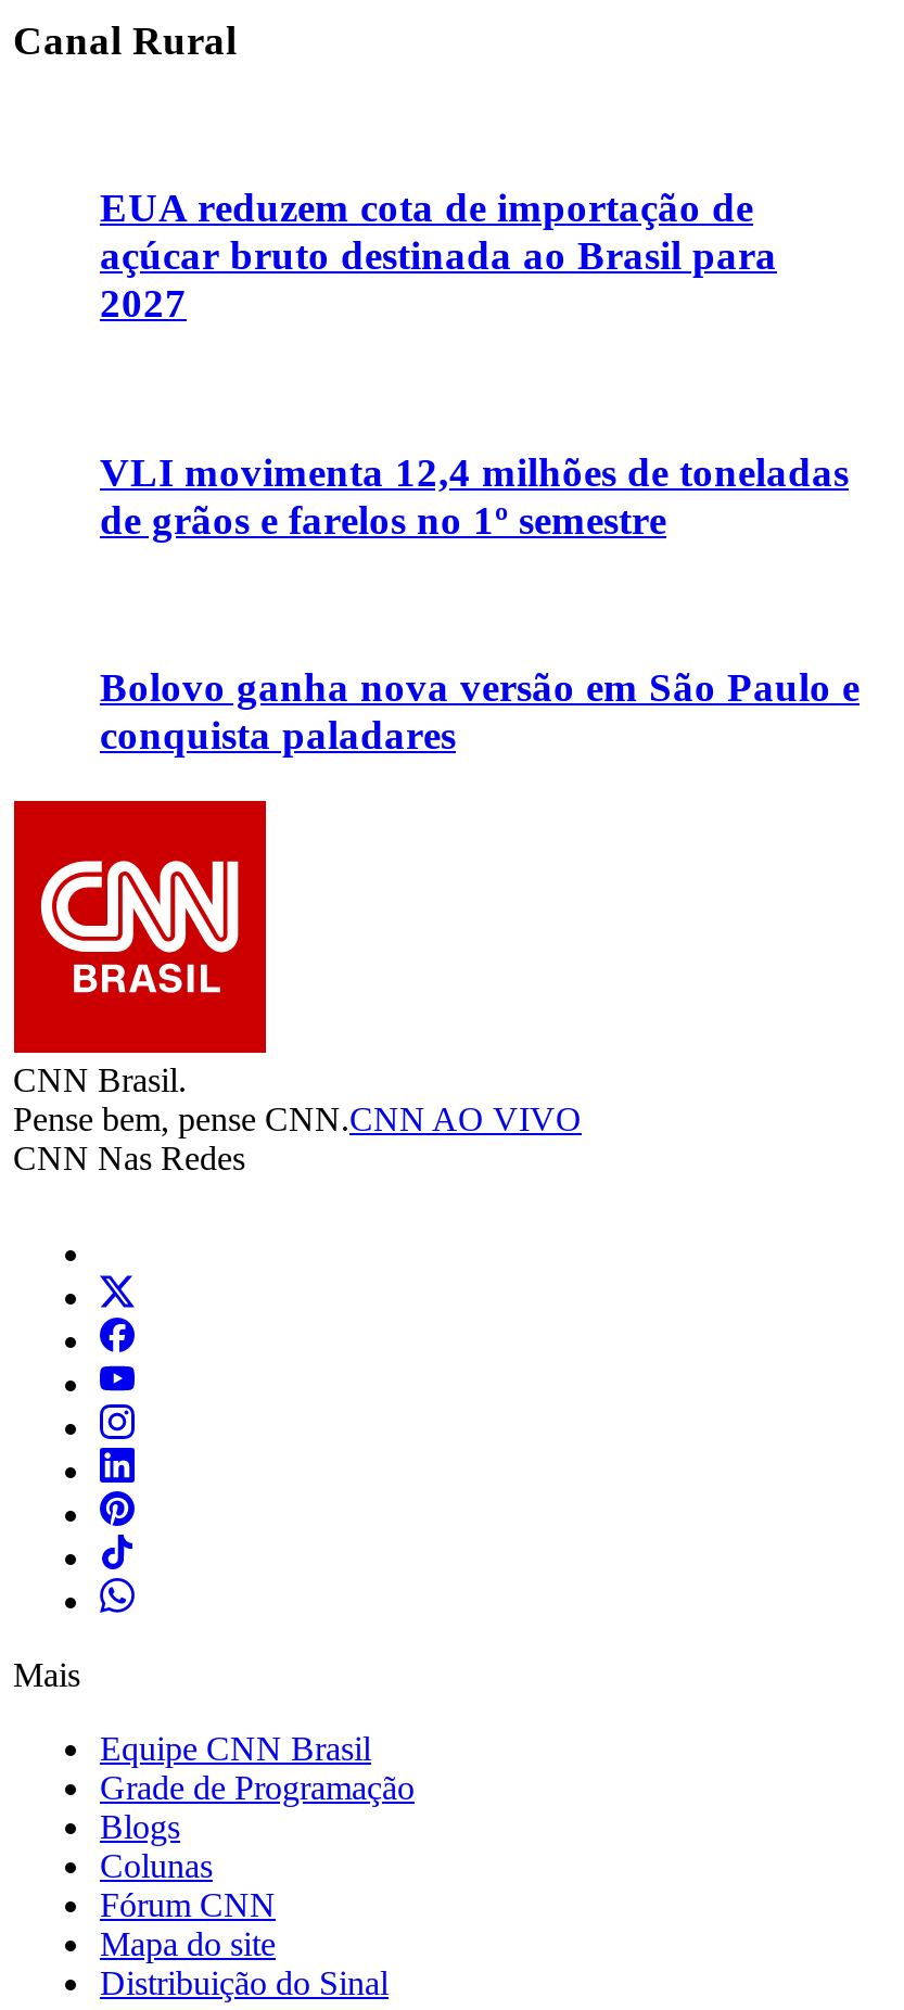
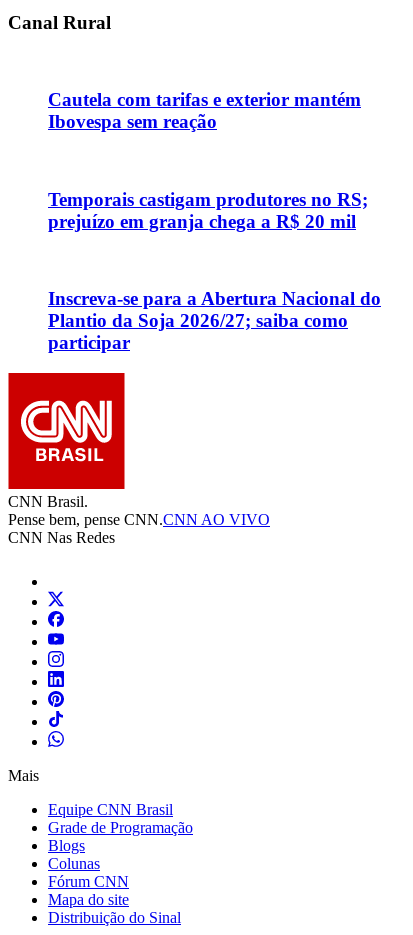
- EUA reduzem cota de importação de
- açúcar bruto destinada ao Brasil para
- 2027
+ Cautela com tarifas e exterior mantém
+ Ibovespa sem reação

- VLI movimenta 12,4 milhões de toneladas
- de grãos e farelos no 1º semestre
+ Temporais castigam produtores no RS;
+ prejuízo em granja chega a R$ 20 mil

- Bolovo ganha nova versão em São Paulo e
- conquista paladares
+ Inscreva-se para a Abertura Nacional do
+ Plantio da Soja 2026/27; saiba como
+ participar
